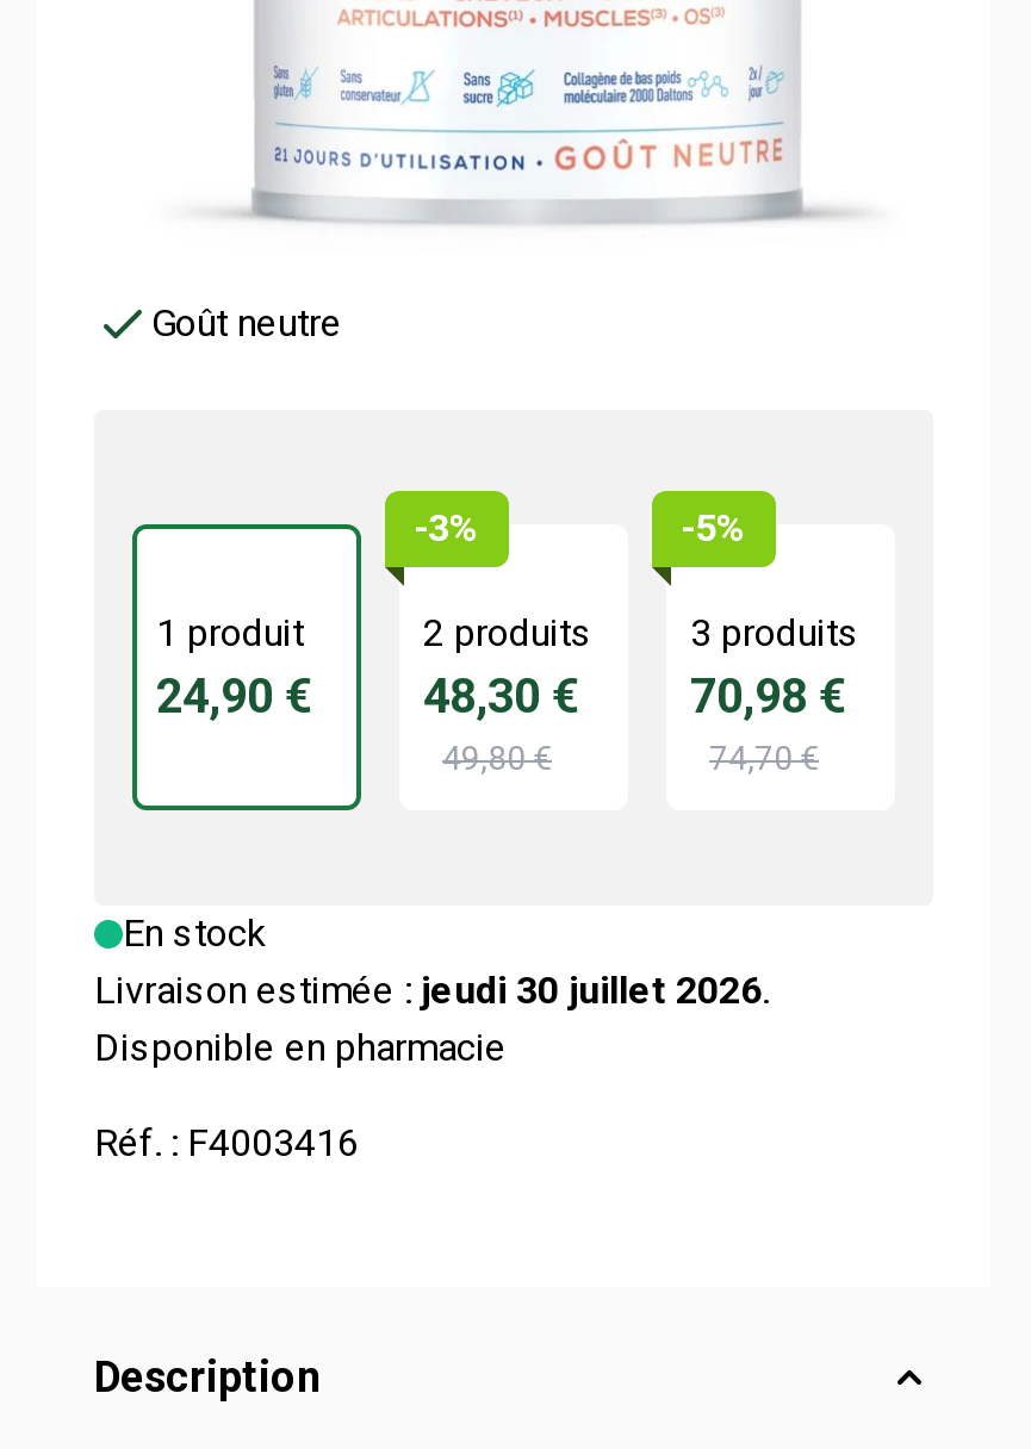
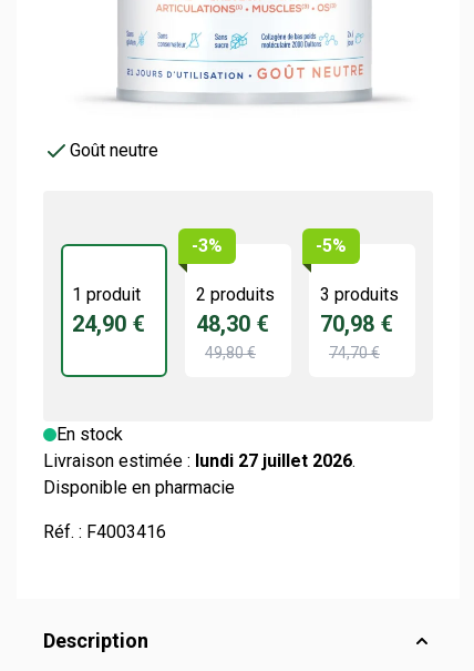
- Livraison estimée : jeudi 30 juillet 2026.
+ Livraison estimée : lundi 27 juillet 2026.
